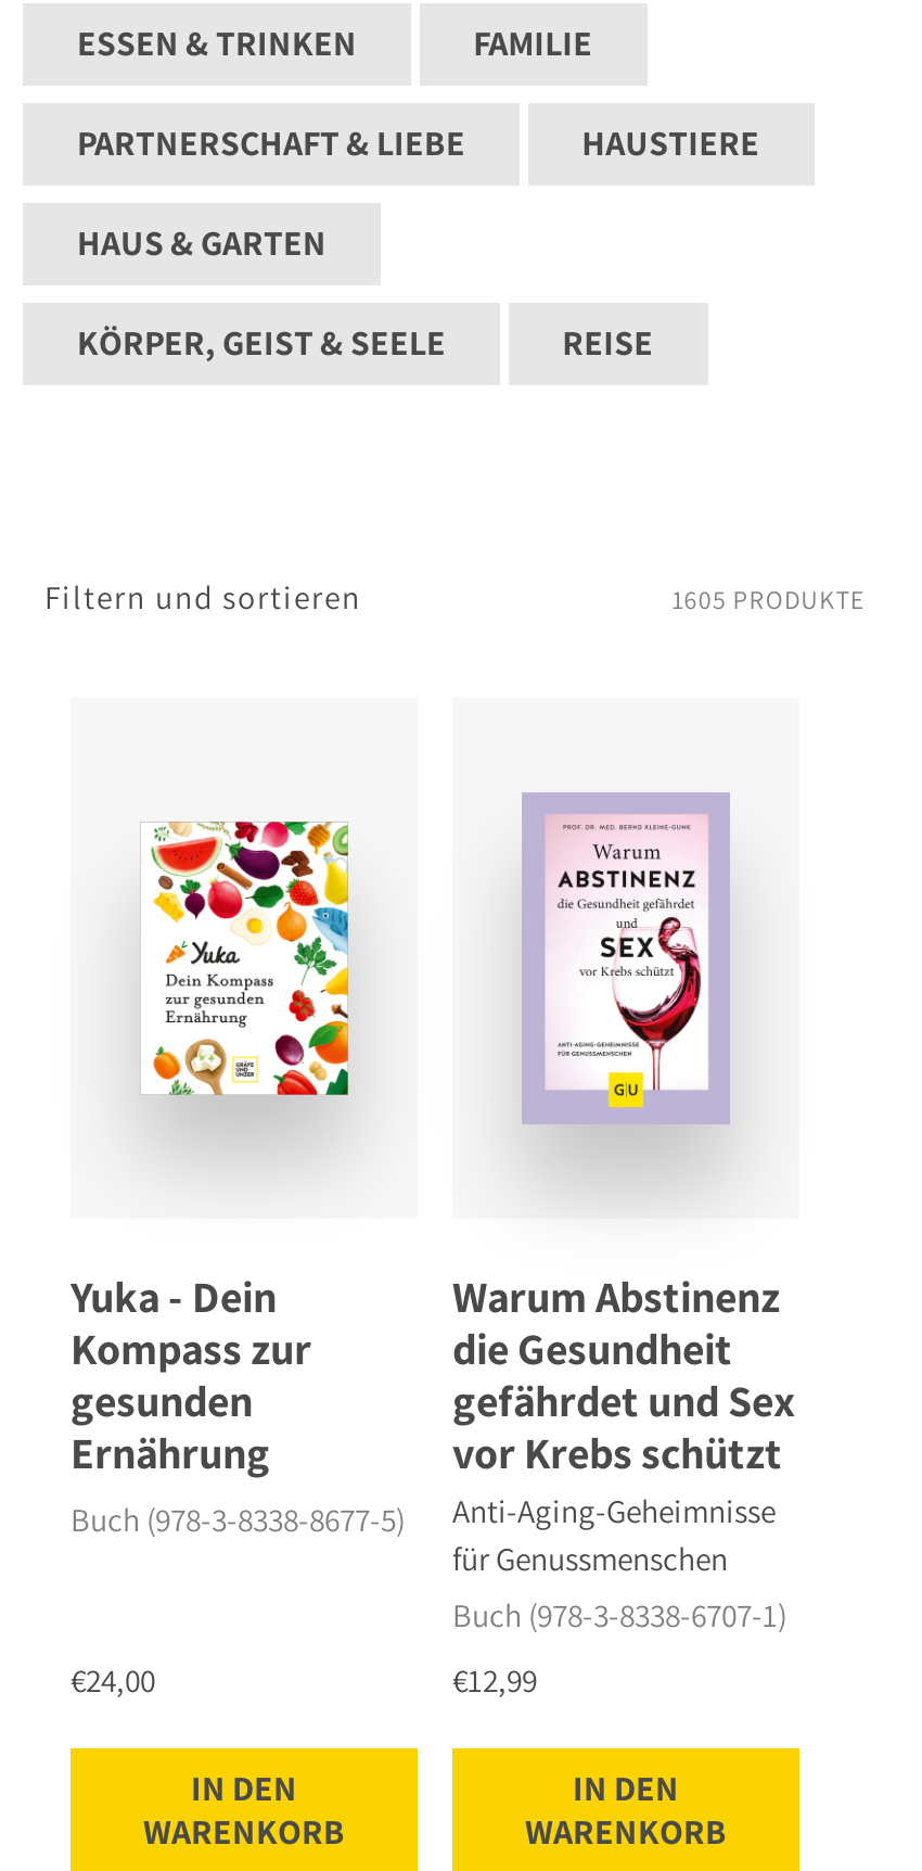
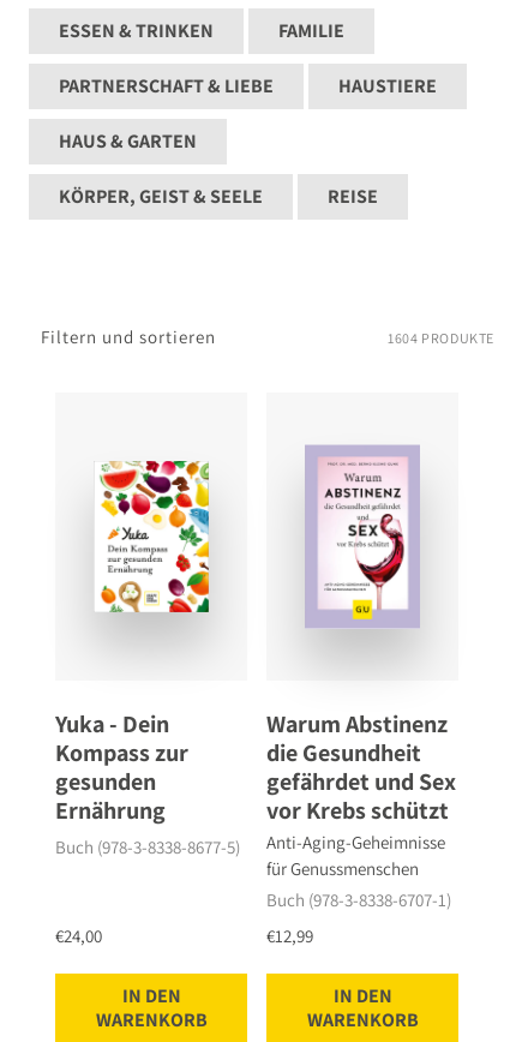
- 1605 PRODUKTE
+ 1604 PRODUKTE
